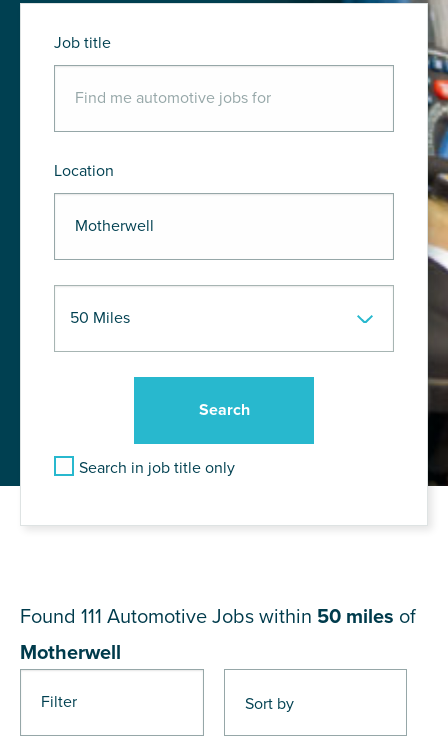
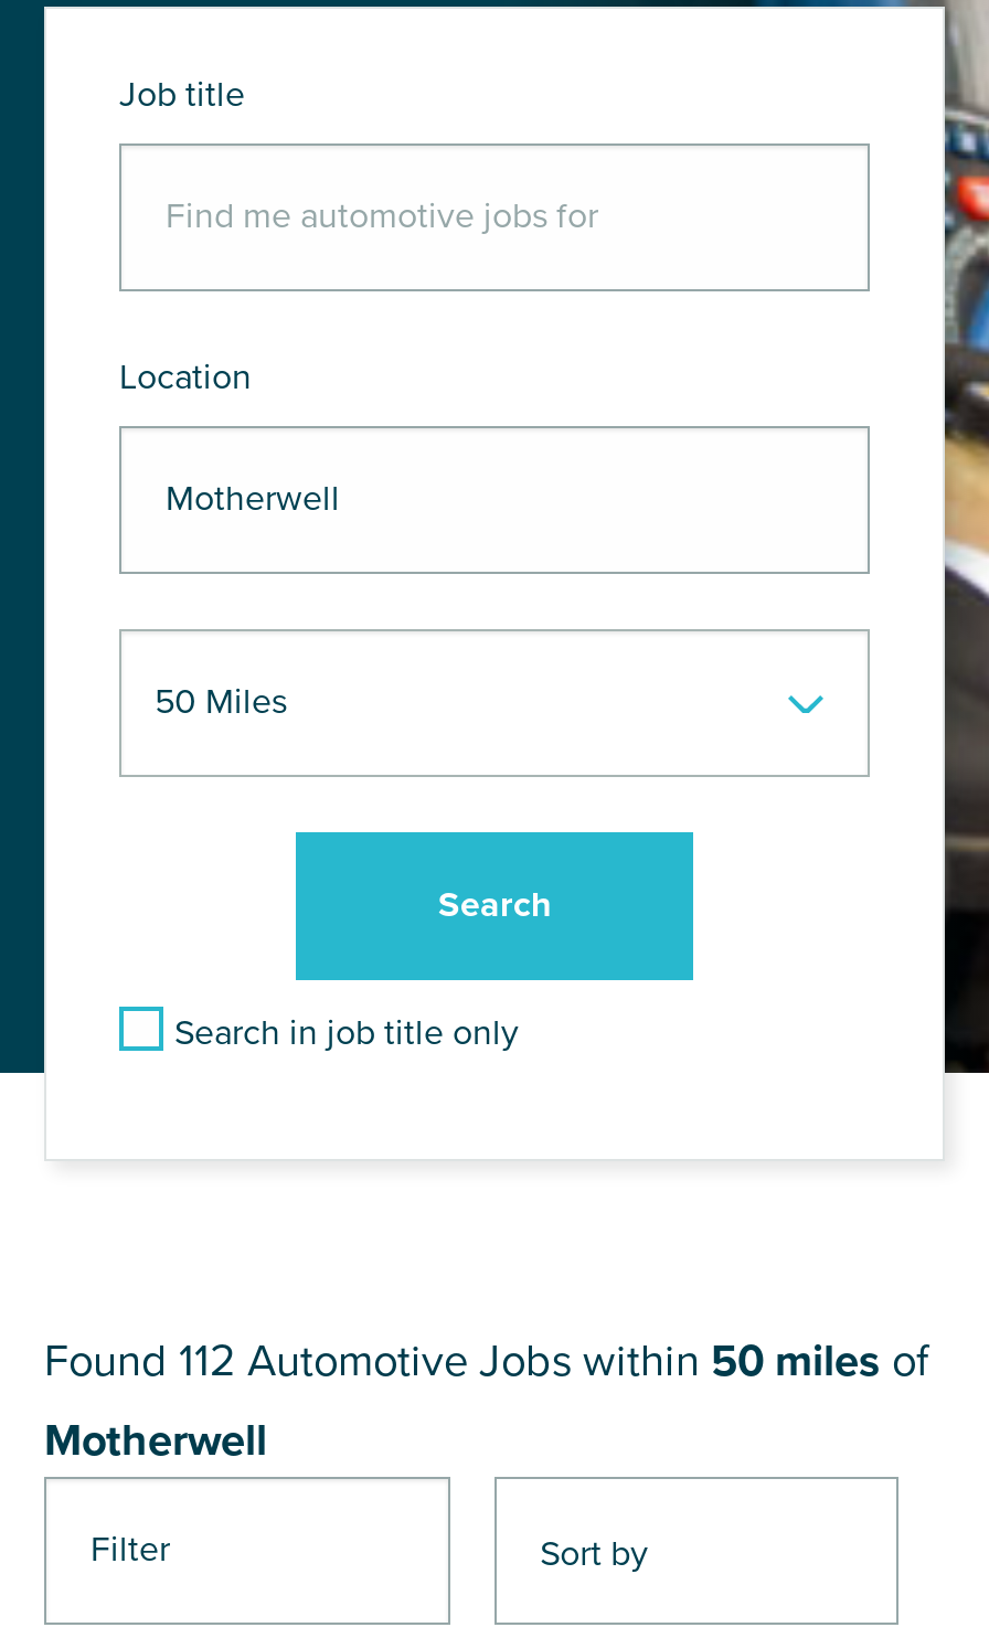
- Found 111 Automotive Jobs within 50 miles of
+ Found 112 Automotive Jobs within 50 miles of
